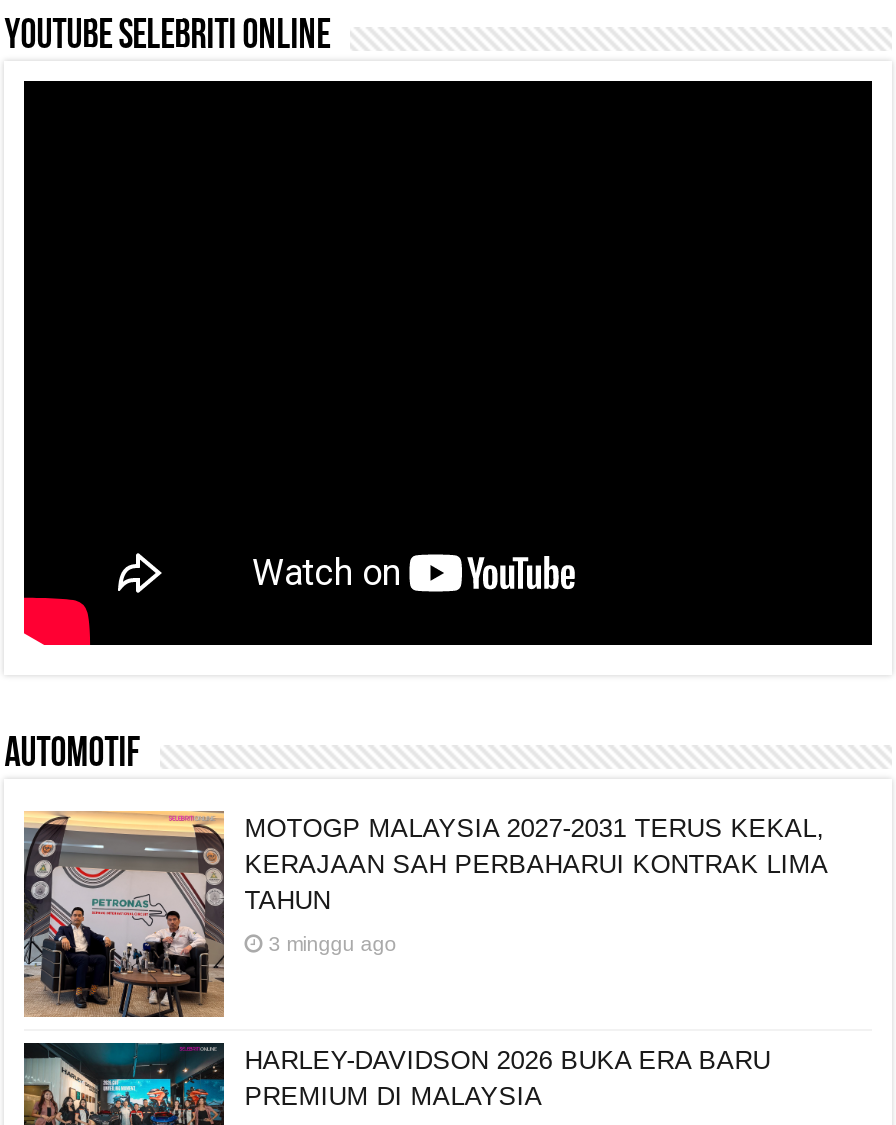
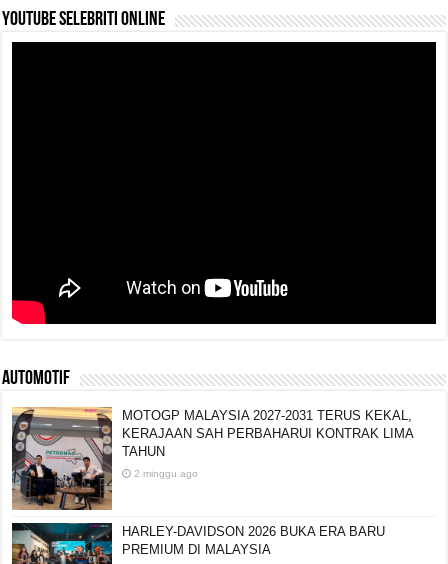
- 3 minggu ago
+ 2 minggu ago
